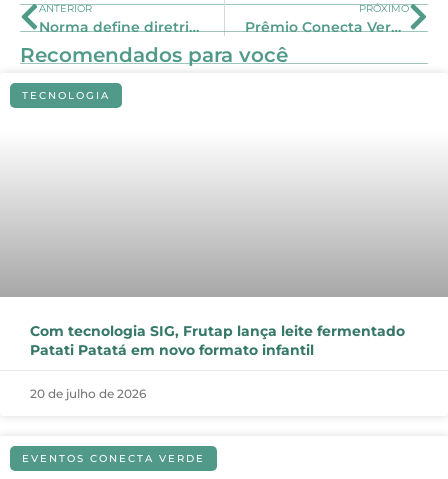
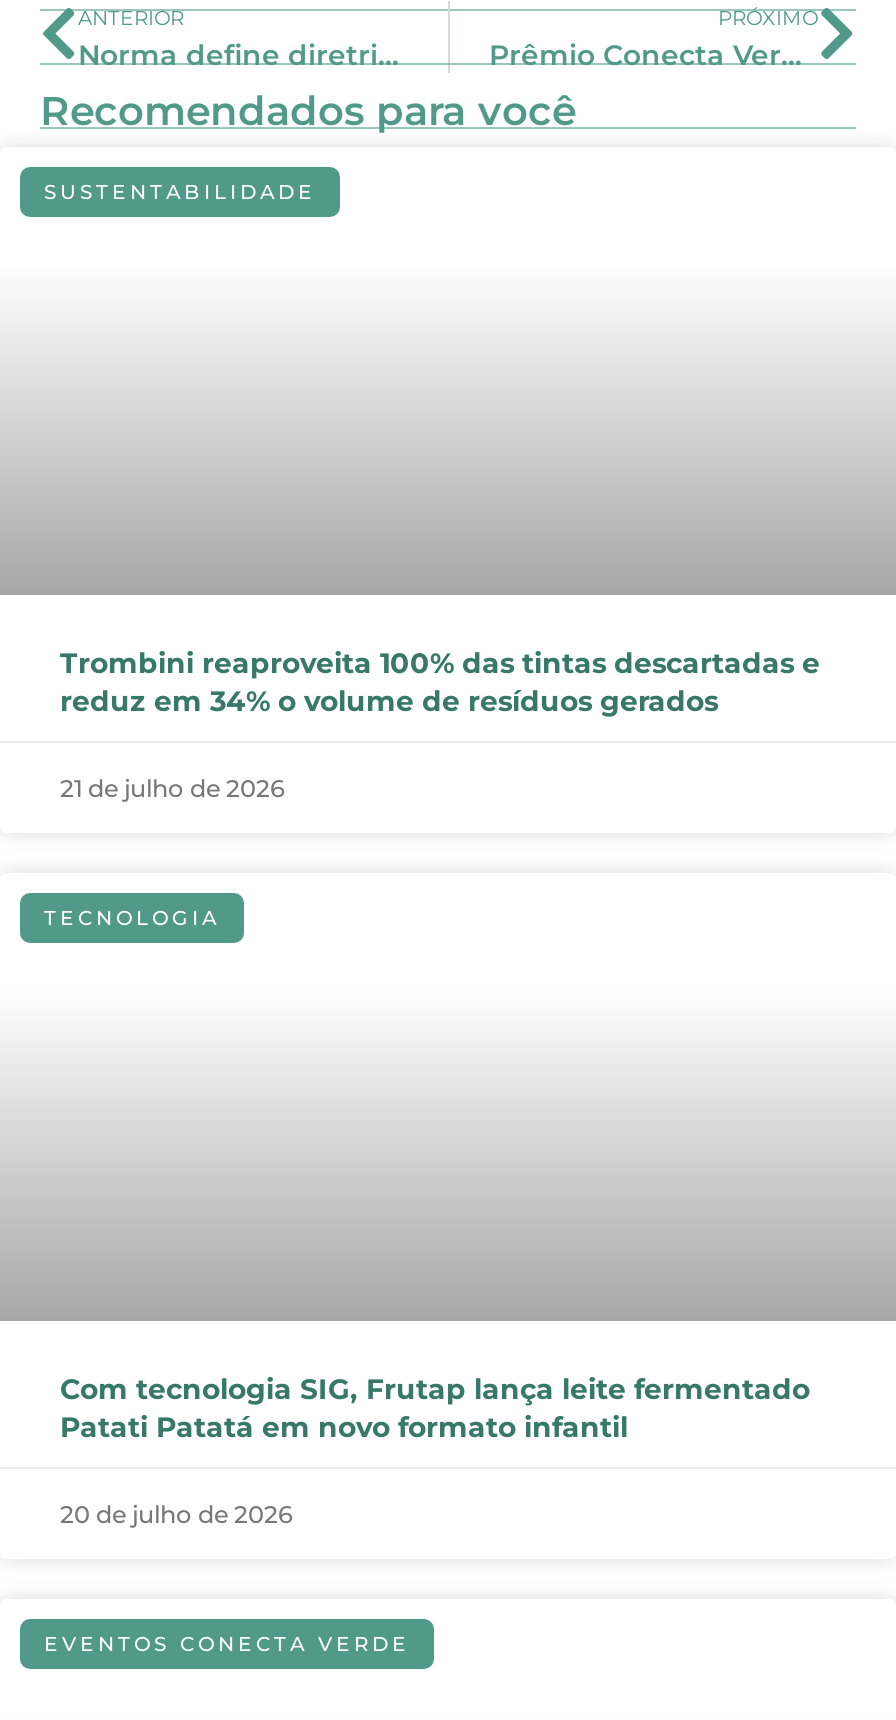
+ SUSTENTABILIDADE

+ Trombini reaproveita 100% das tintas descartadas e
+ reduz em 34% o volume de resíduos gerados
+ 21 de julho de 2026
